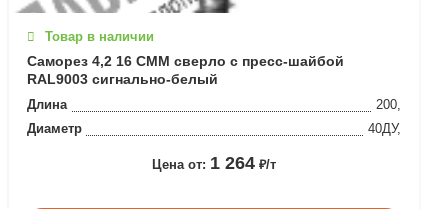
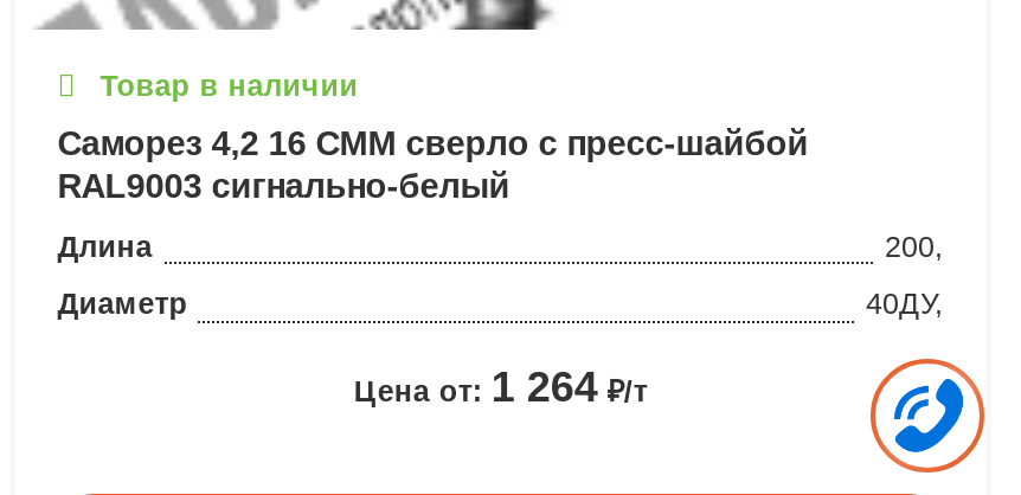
+ [image]
